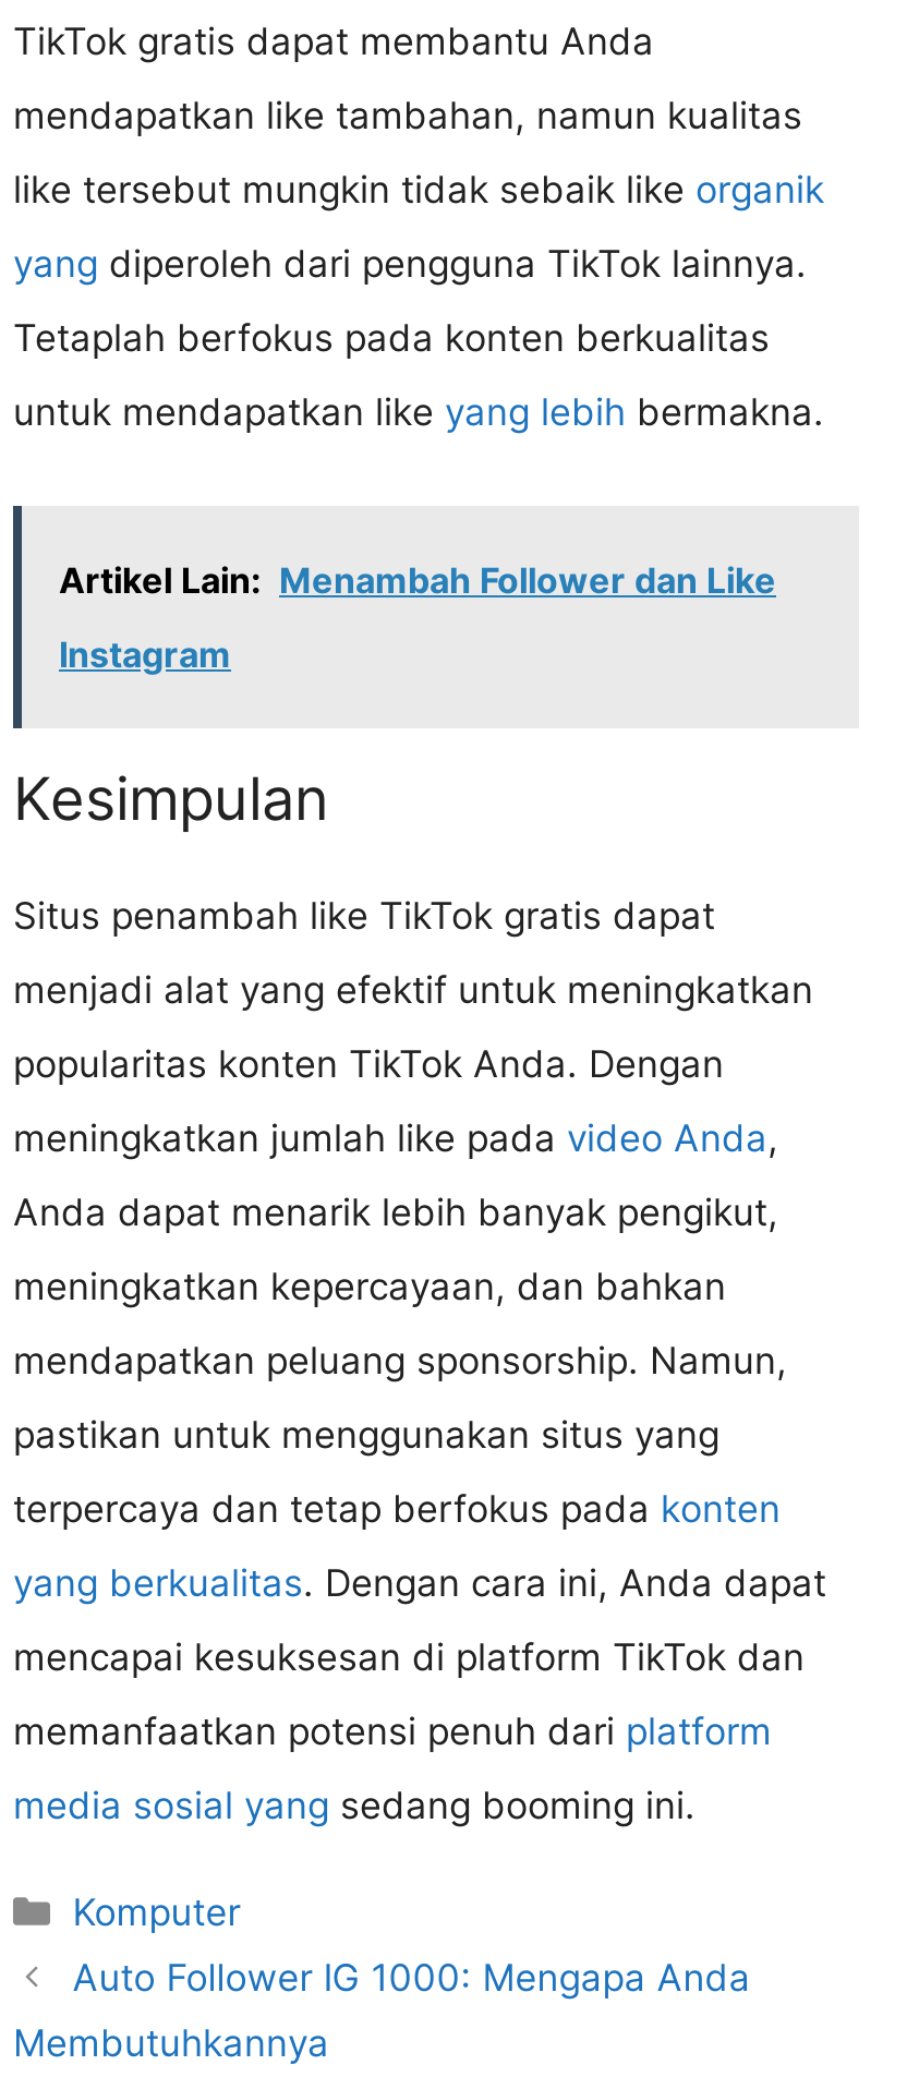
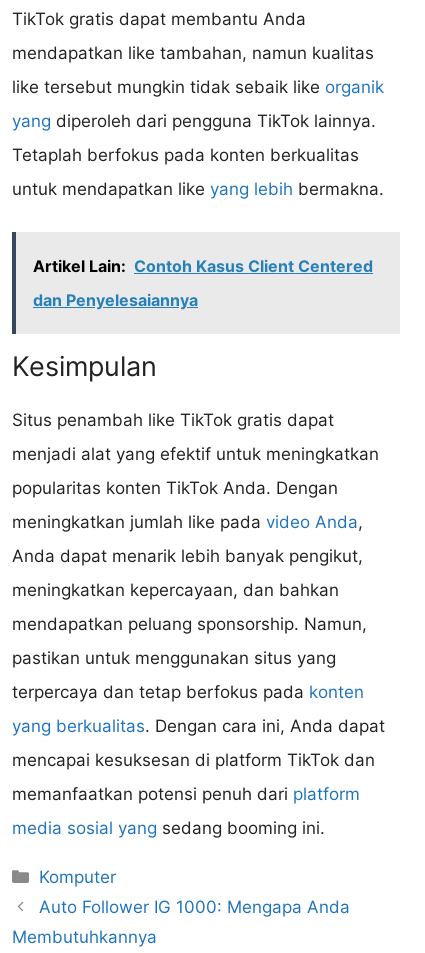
- Artikel Lain: Menambah Follower dan Like
+ Artikel Lain: Contoh Kasus Client Centered

- Instagram
+ dan Penyelesaiannya
